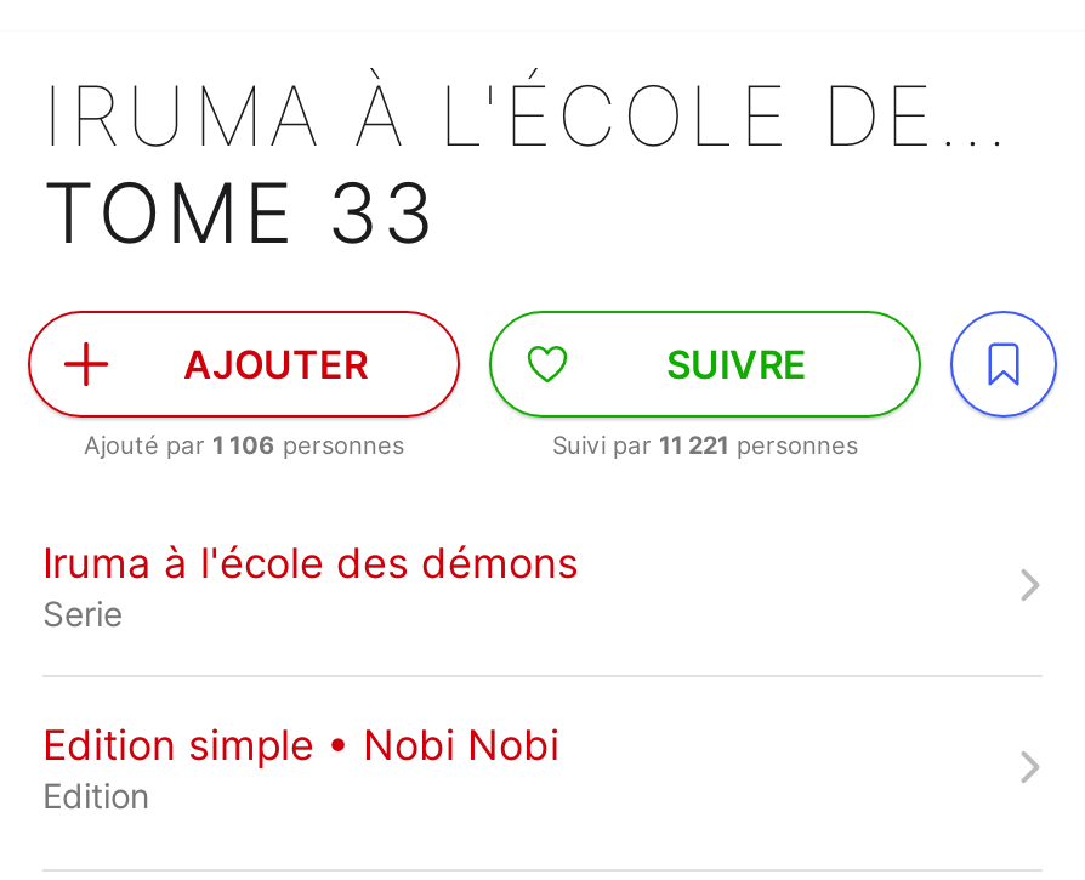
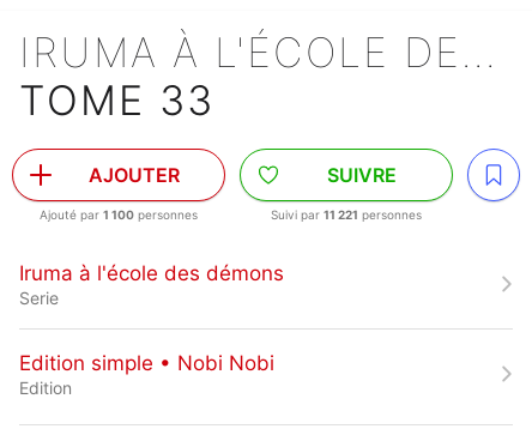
- Ajouté par 1 106 personnes
+ Ajouté par 1 100 personnes
